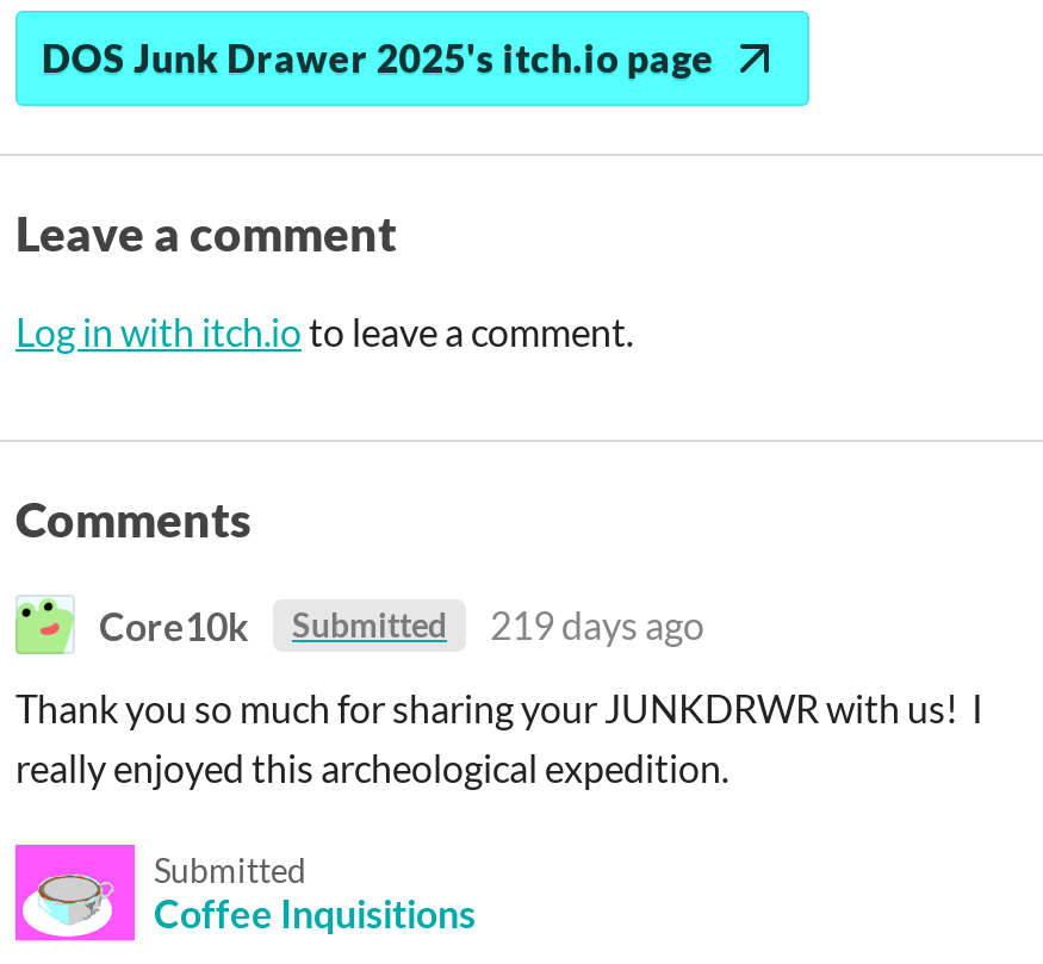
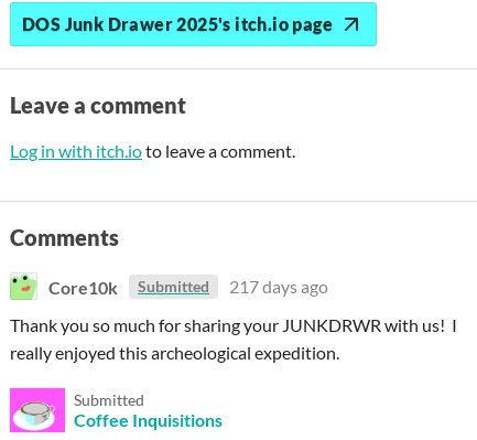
- Core10k Submitted 219 days ago
+ Core10k Submitted 217 days ago
